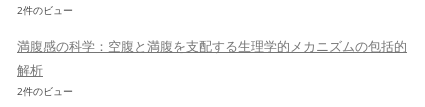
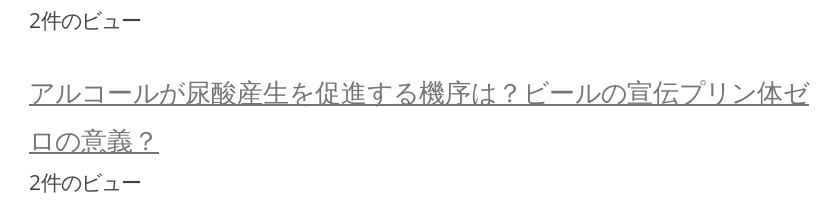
- 満腹感の科学：空腹と満腹を支配する生理学的メカニズムの包括的
- 解析
+ アルコールが尿酸産生を促進する機序は？ビールの宣伝プリン体ゼ
+ ロの意義？
